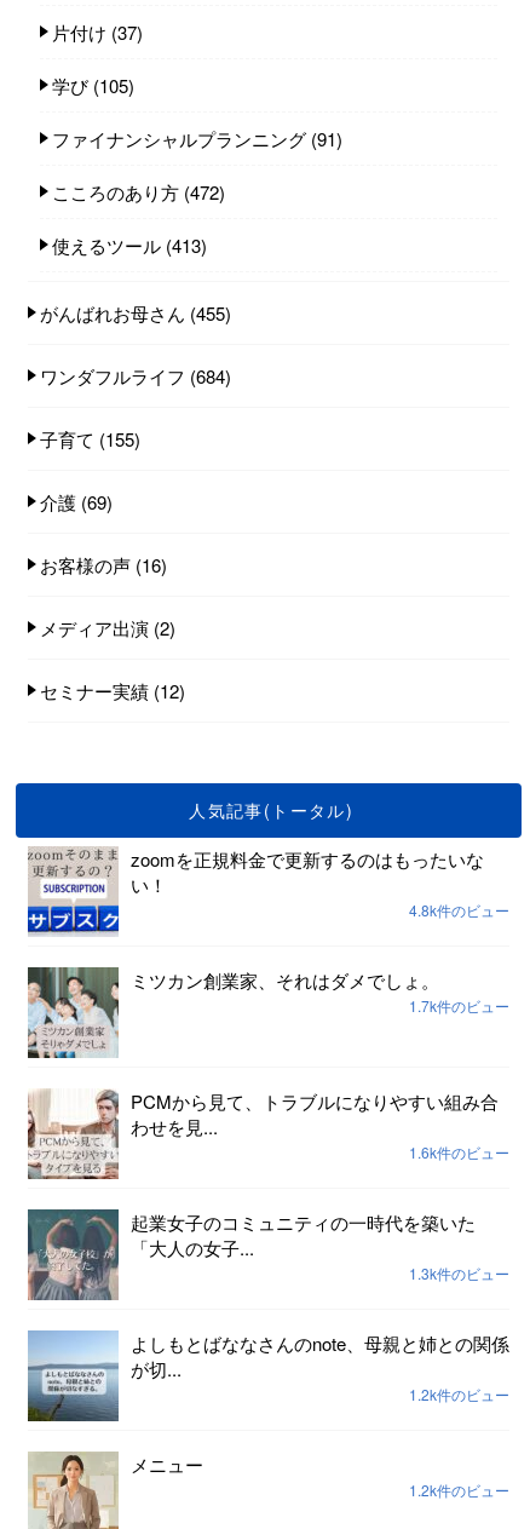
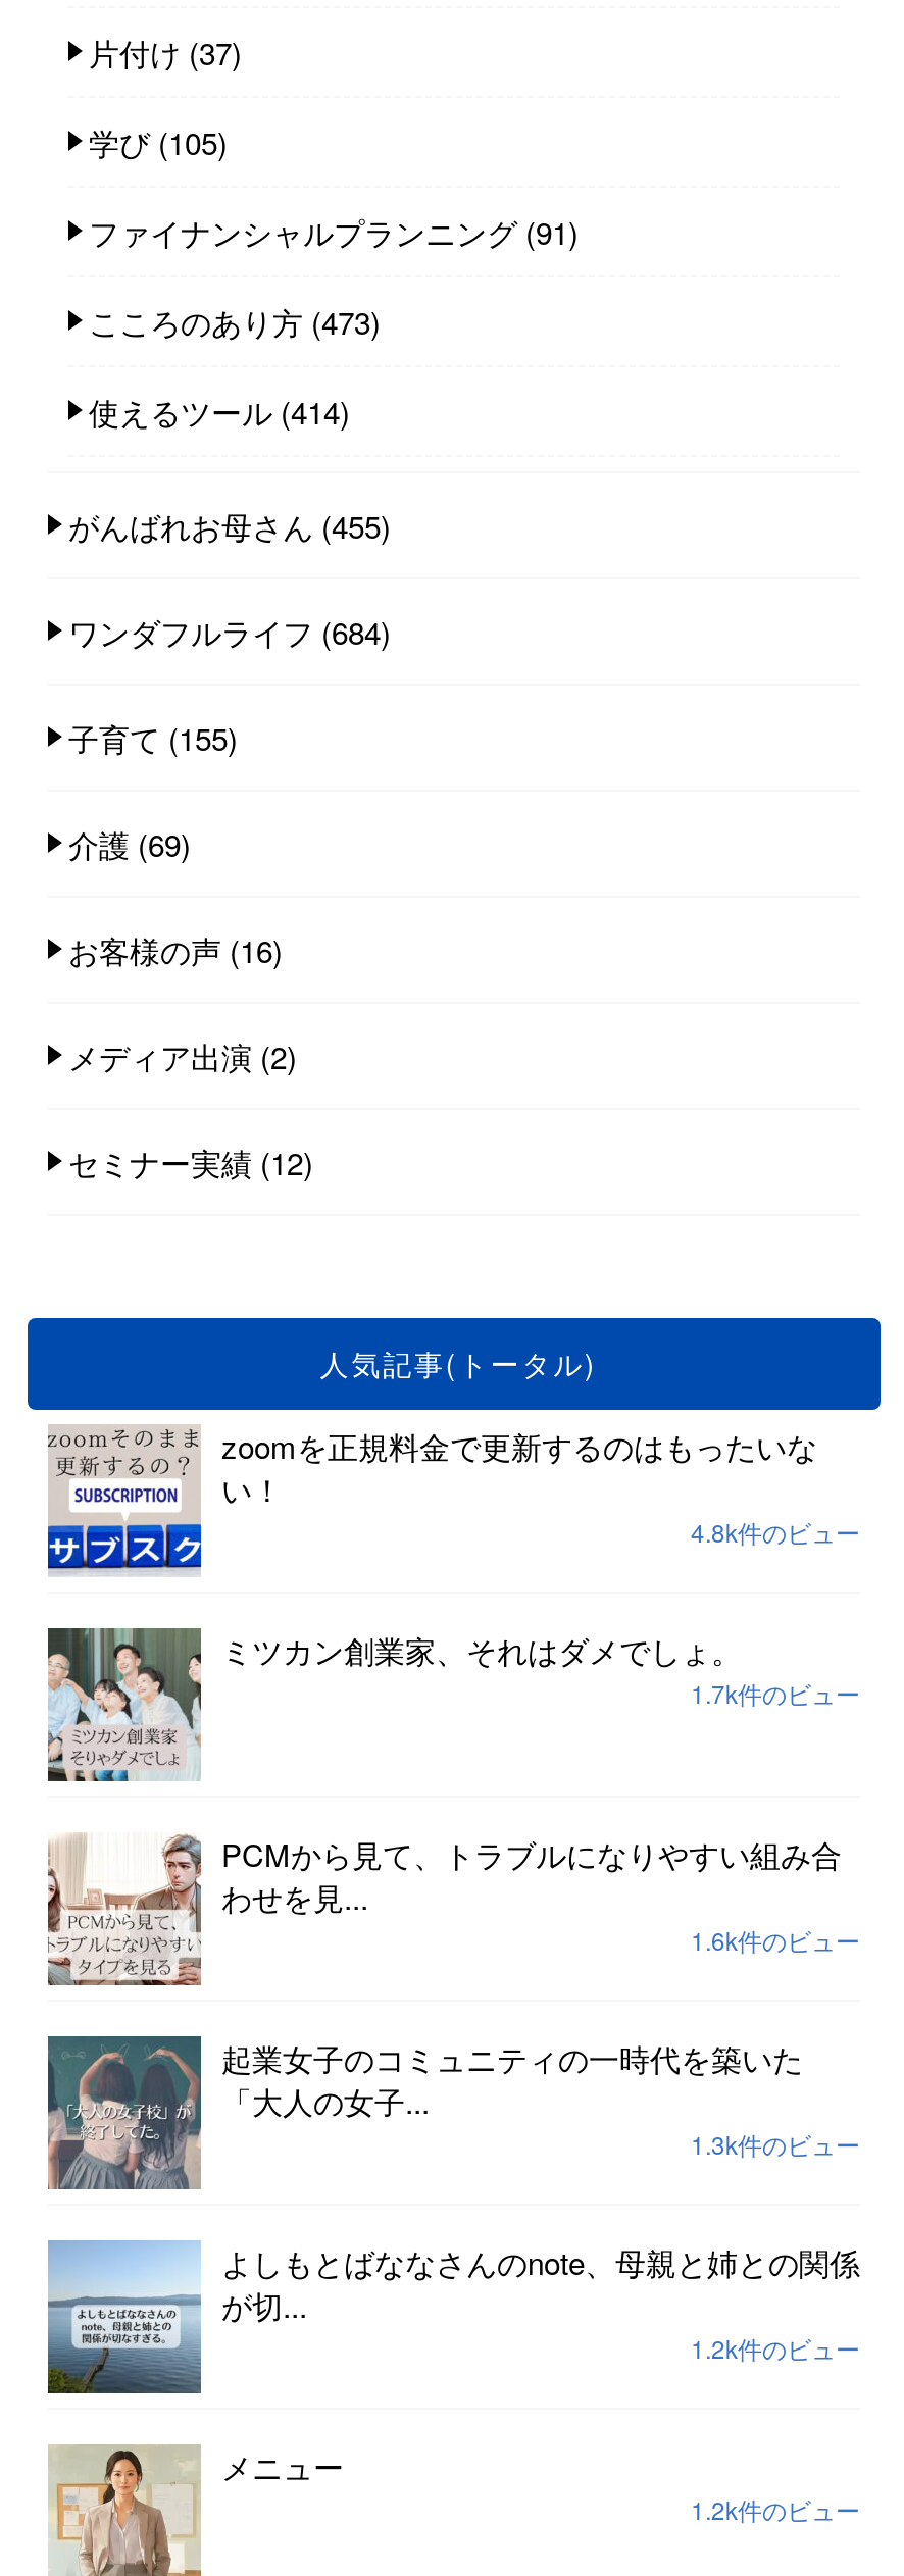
- こころのあり方(472)
+ こころのあり方(473)

- 使えるツール(413)
+ 使えるツール(414)
